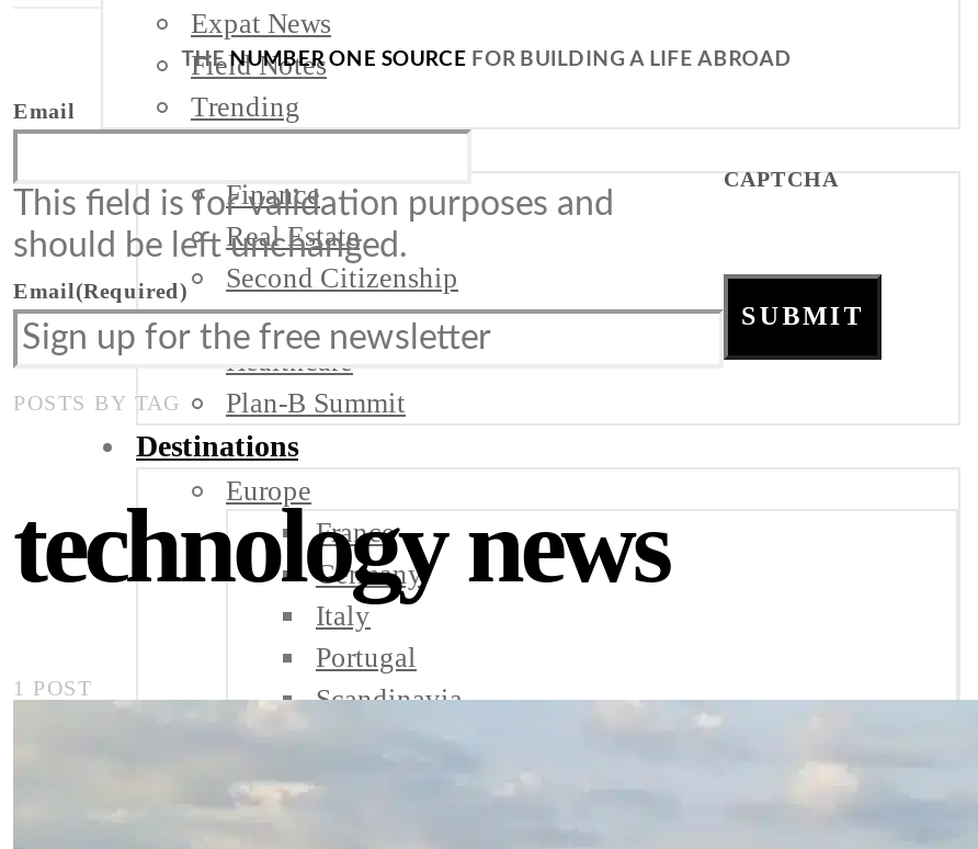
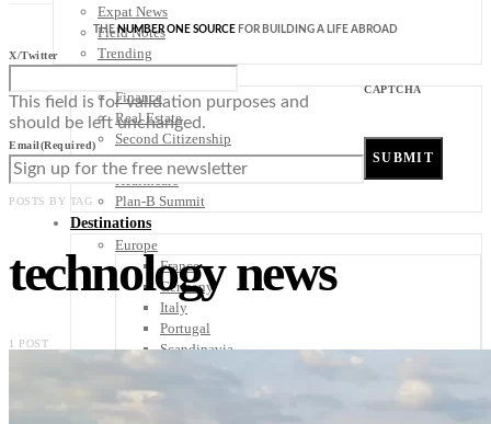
- Email
+ X/Twitter
